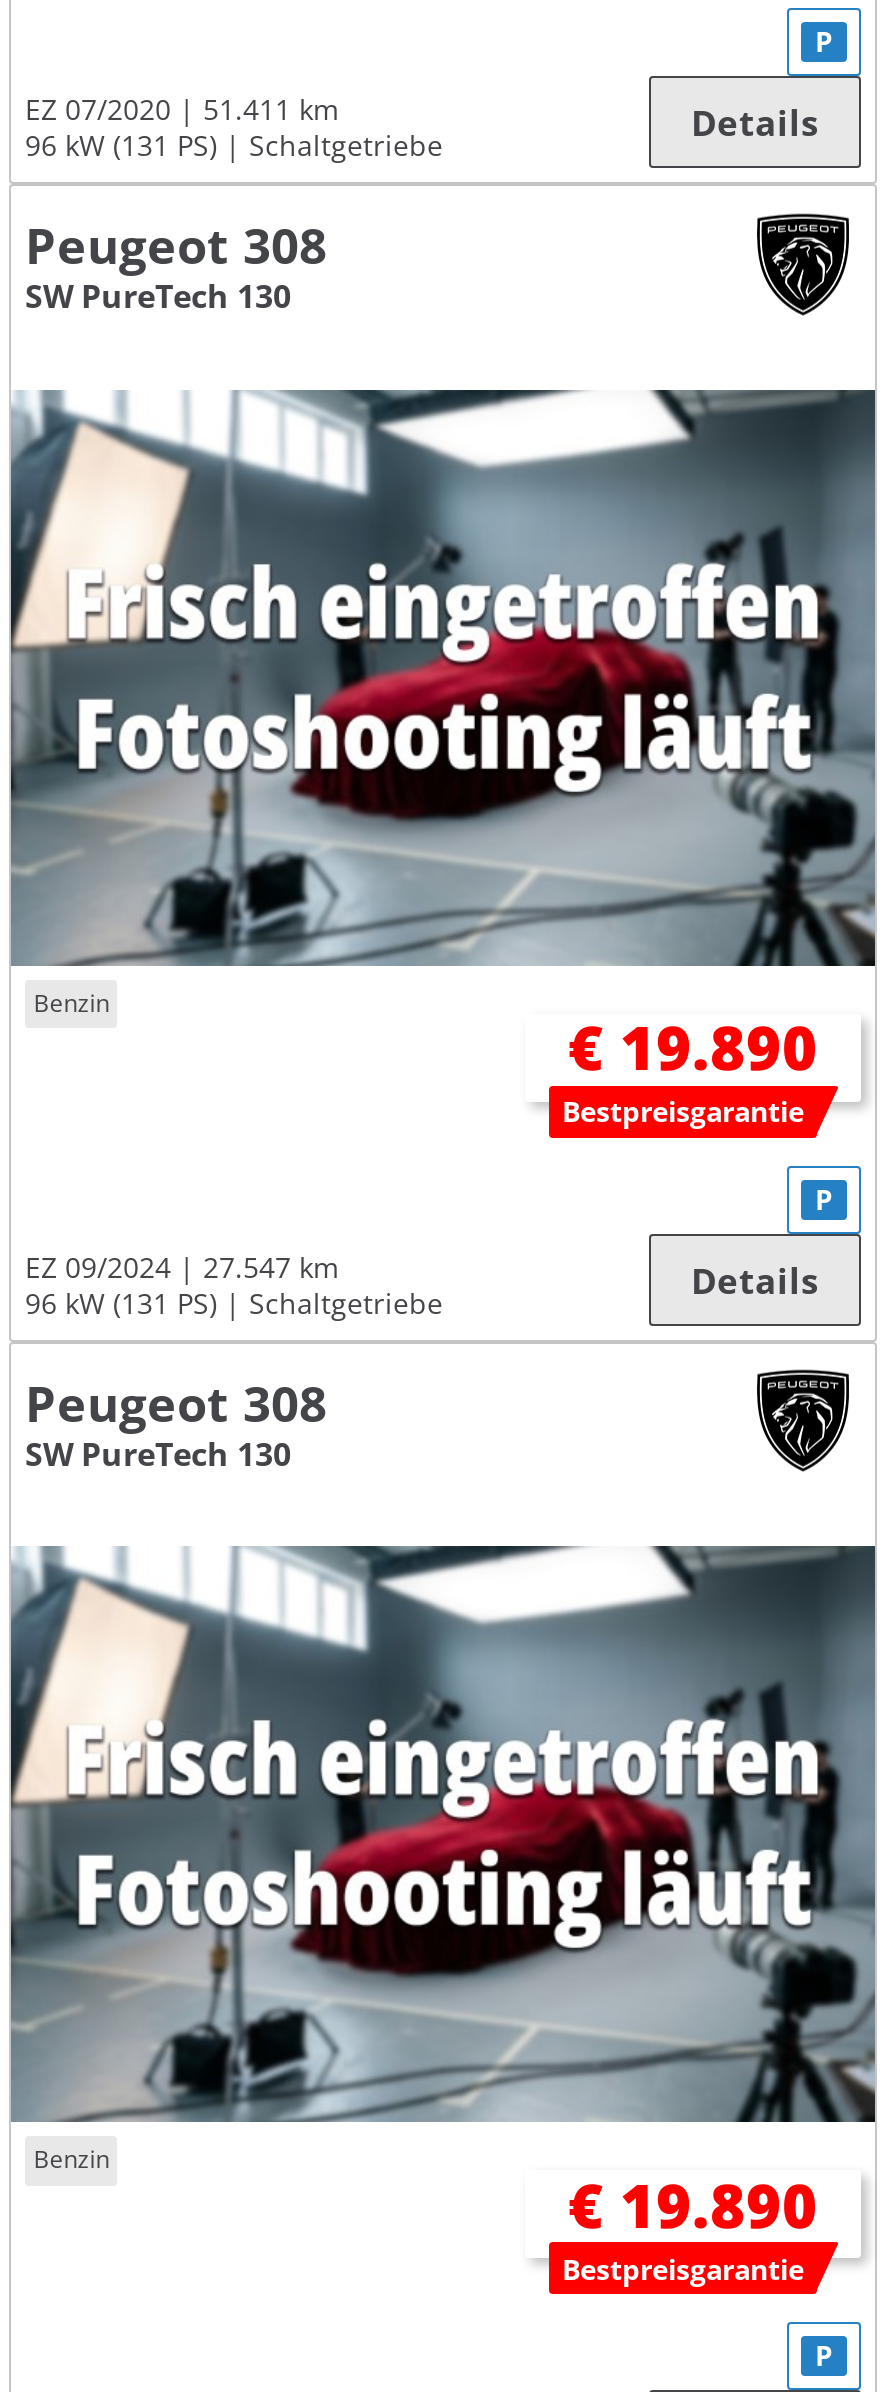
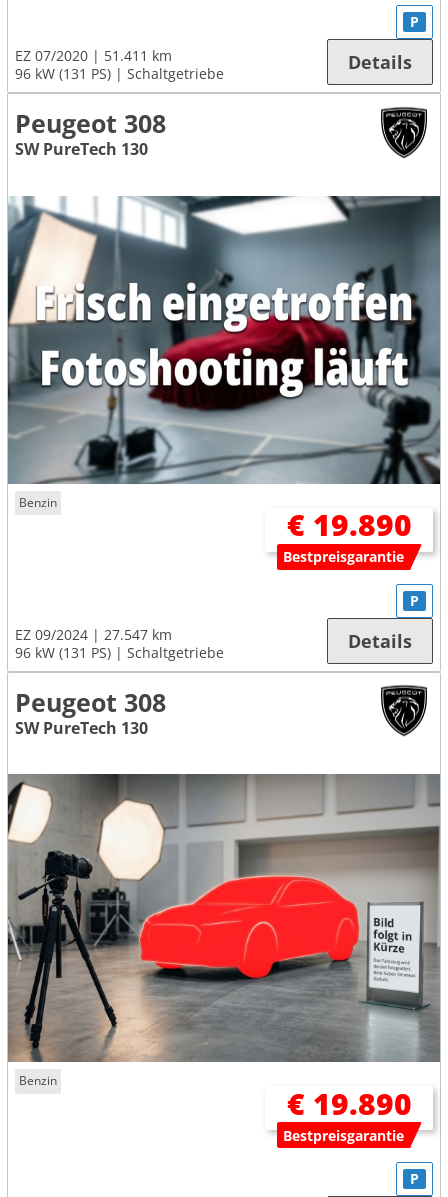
- [image]
+ [image]
